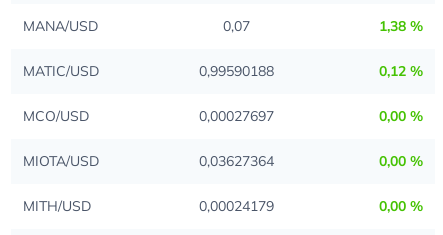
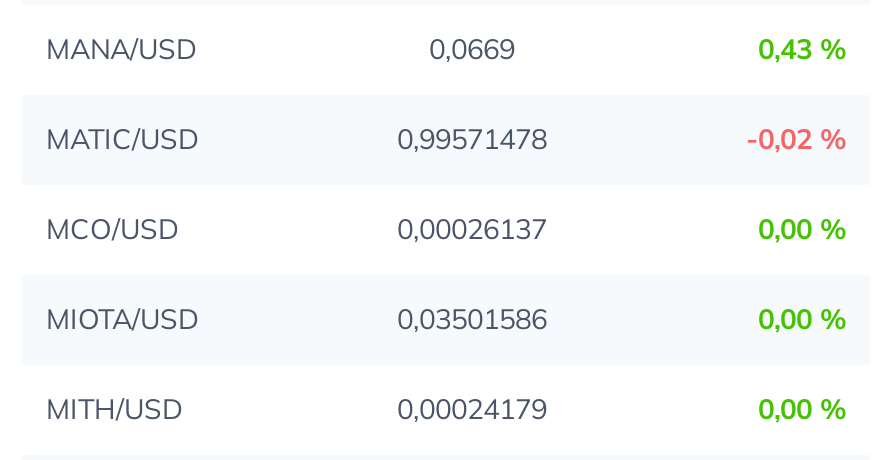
- 0,07
+ 0,0669

- 1,38 %
+ 0,43 %

- 0,99590188
+ 0,99571478

- 0,12 %
+ -0,02 %

- 0,00027697
+ 0,00026137

- 0,03627364
+ 0,03501586
